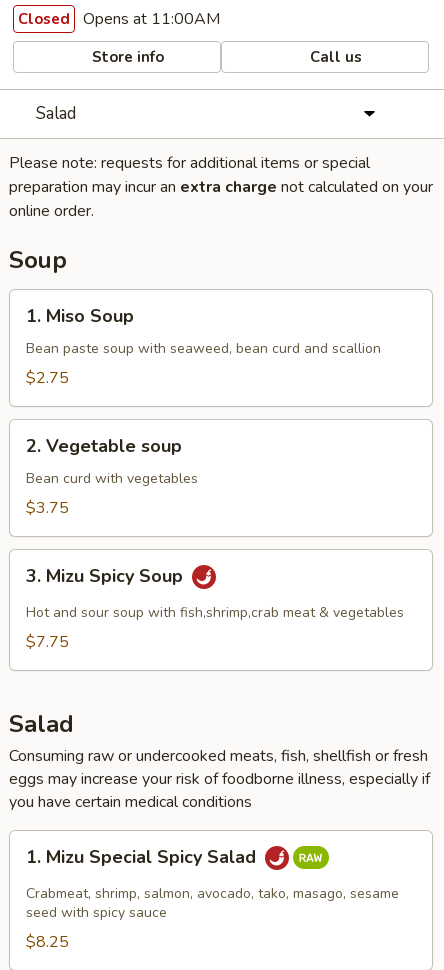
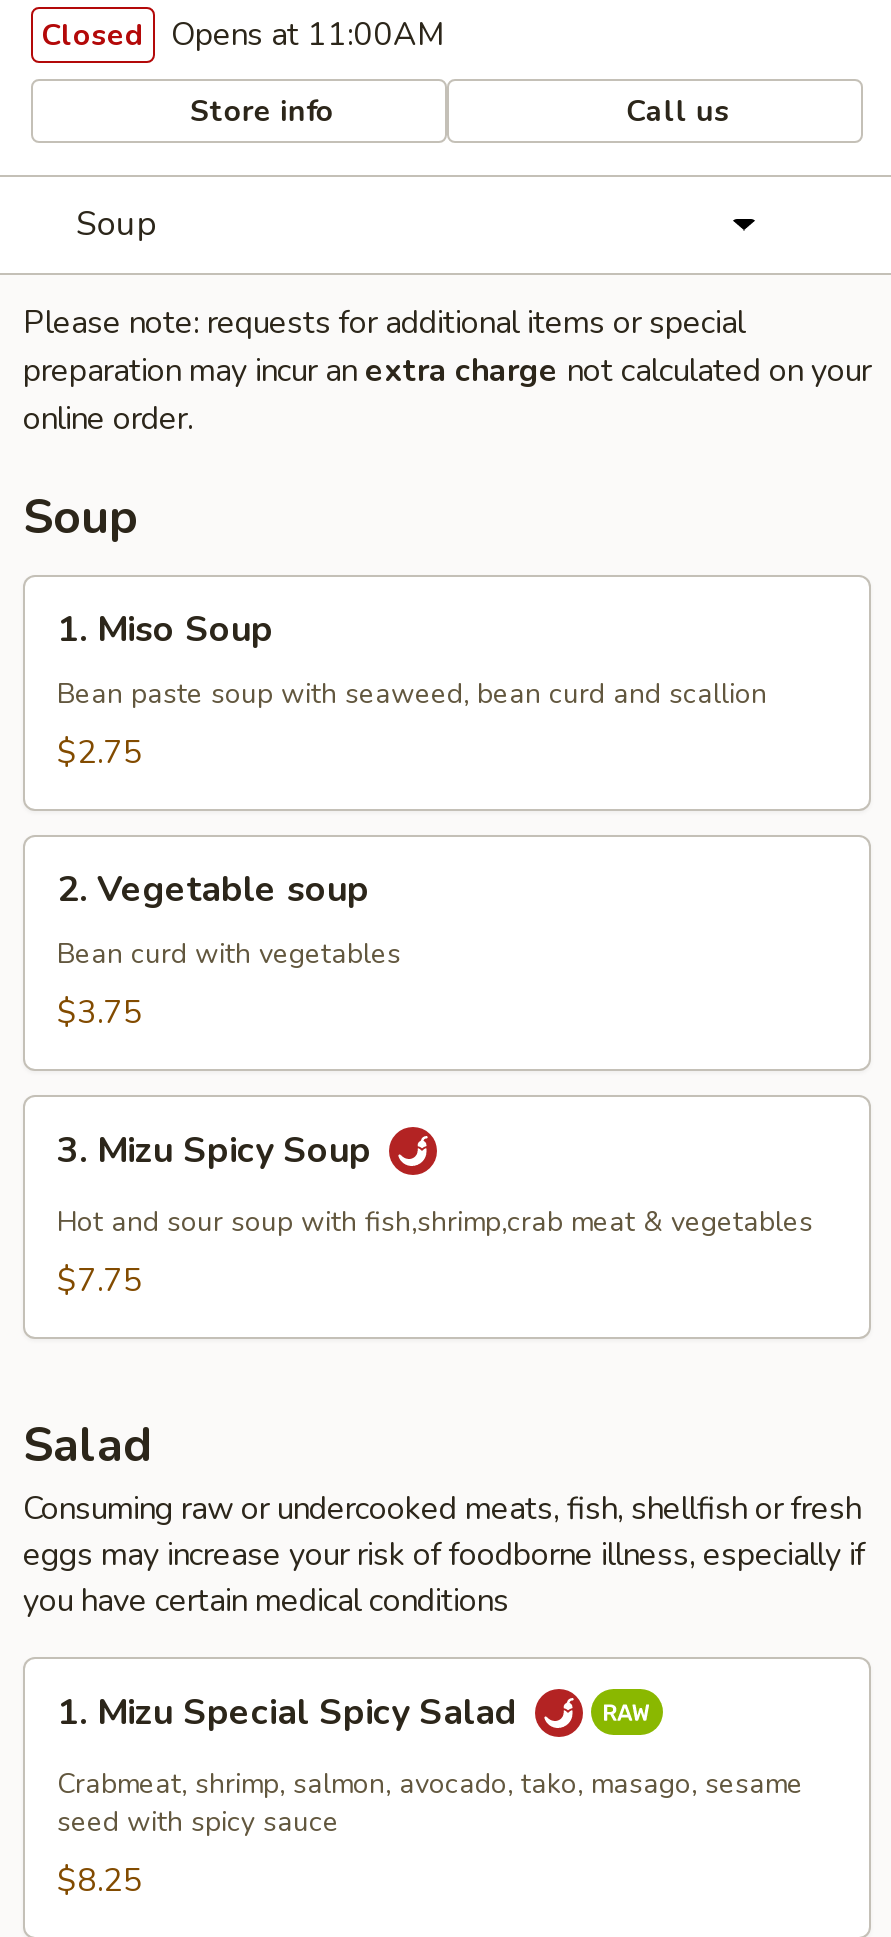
- Salad
+ Soup
